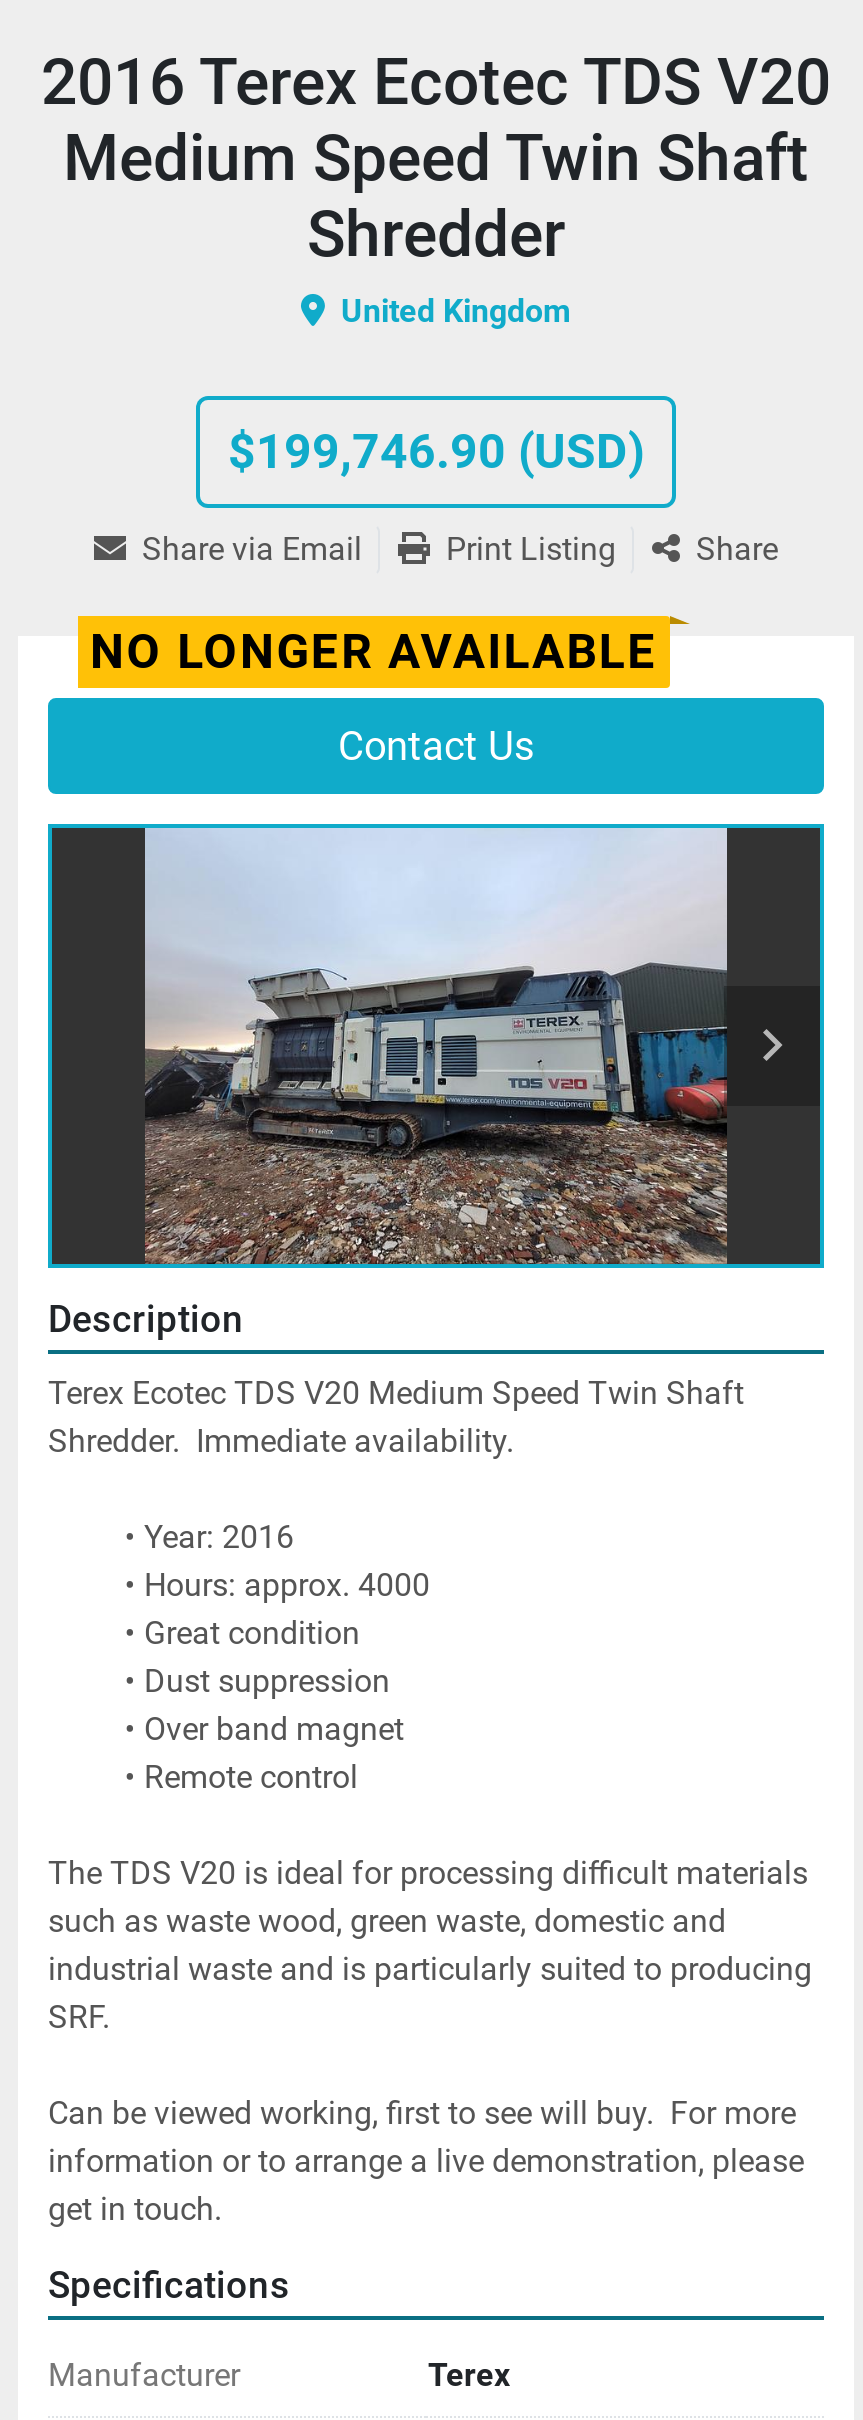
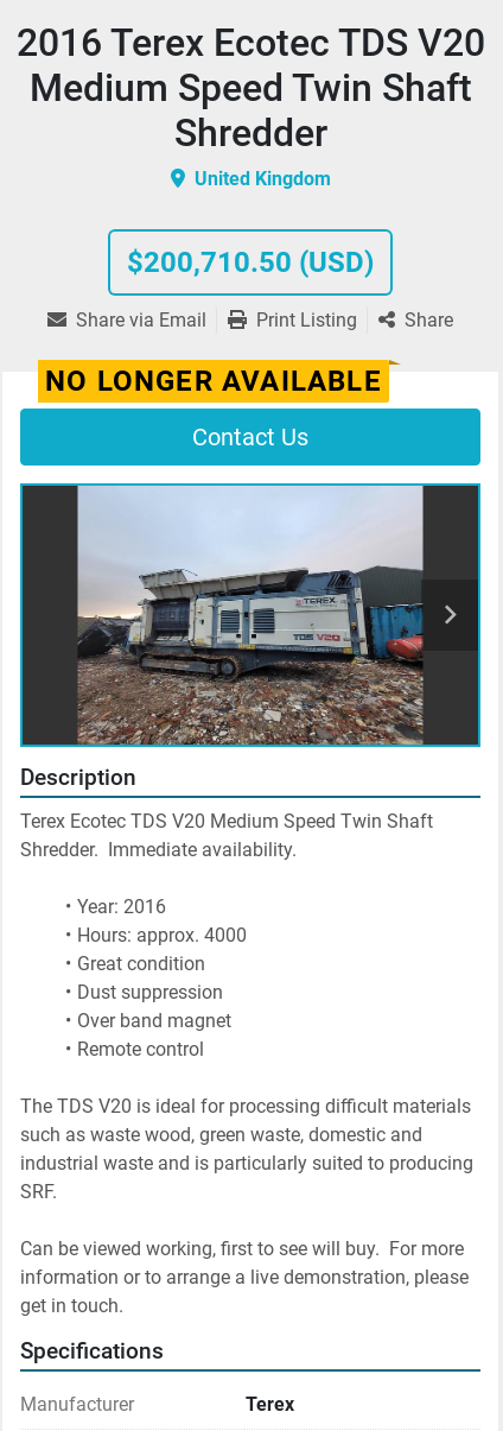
- $199,746.90 (USD)
+ $200,710.50 (USD)
